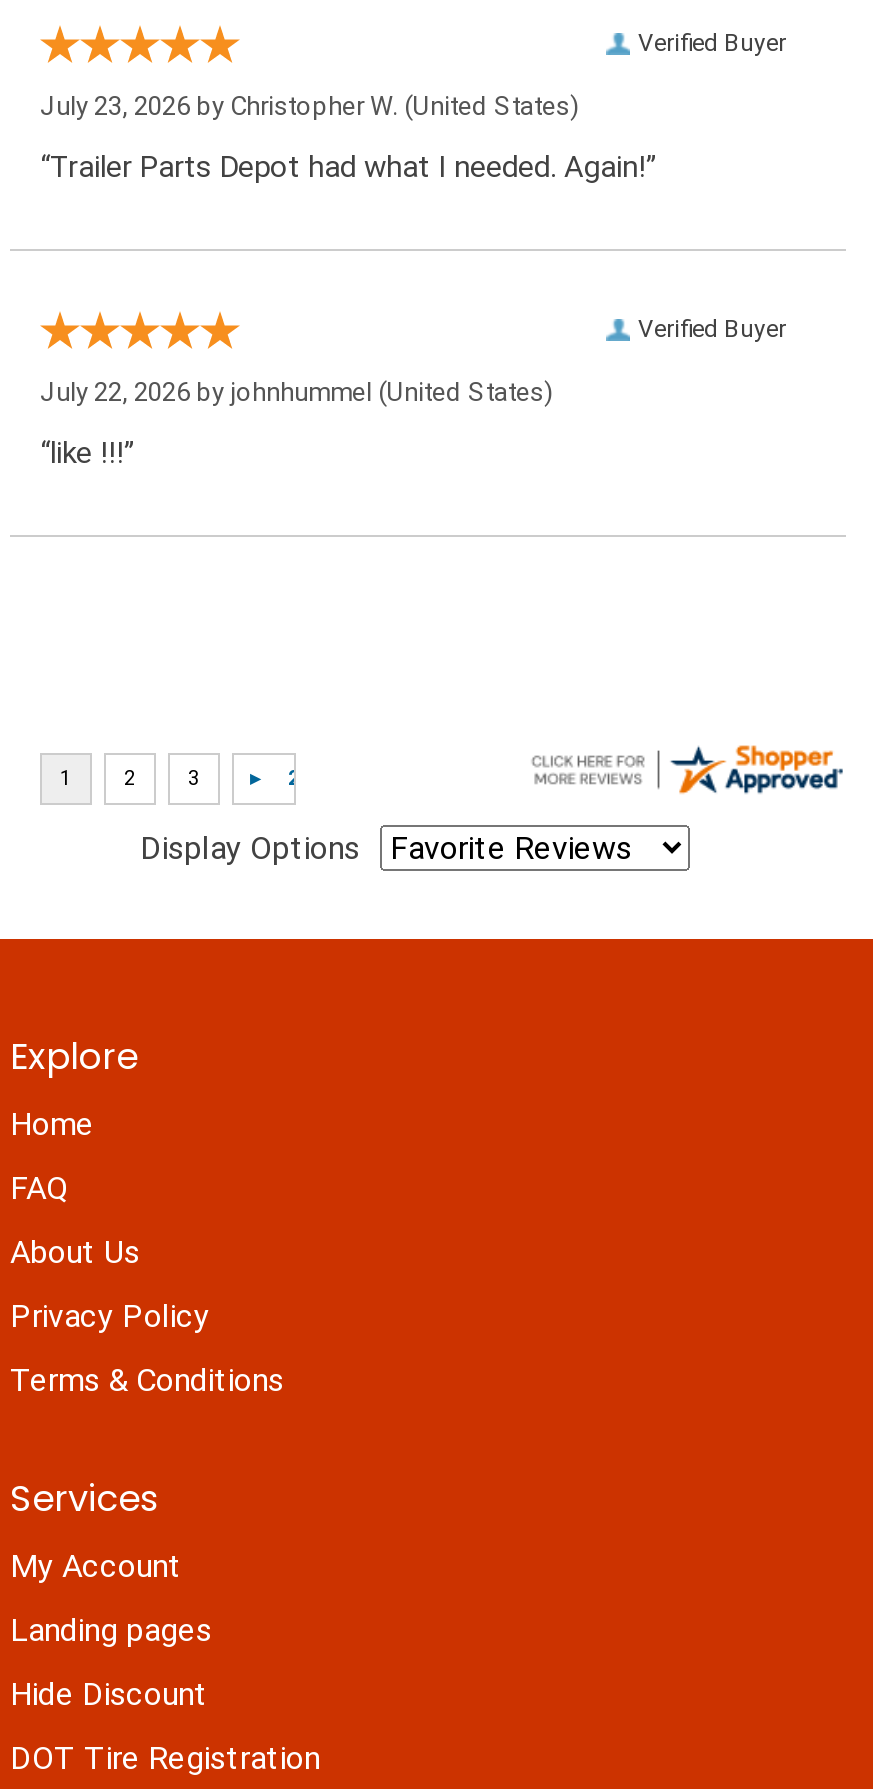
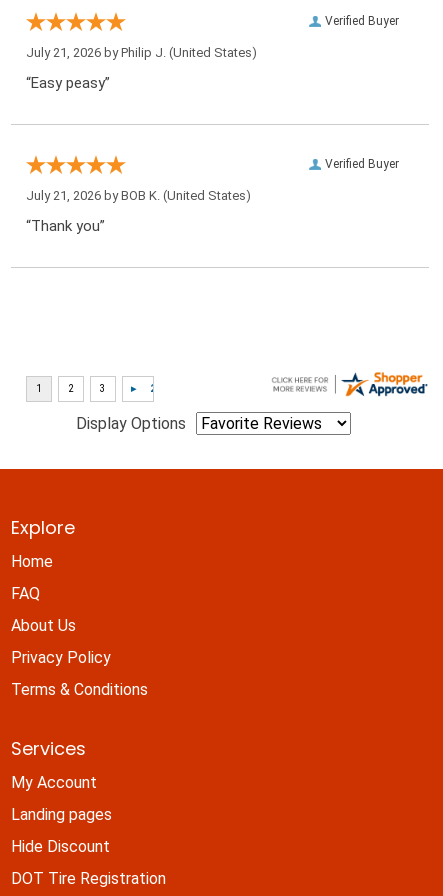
- July 23, 2026 by Christopher W. (United States)
+ July 21, 2026 by Philip J. (United States)

- “Trailer Parts Depot had what I needed. Again!”
+ “Easy peasy”

- July 22, 2026 by johnhummel (United States)
+ July 21, 2026 by BOB K. (United States)

- “like !!!”
+ “Thank you”
